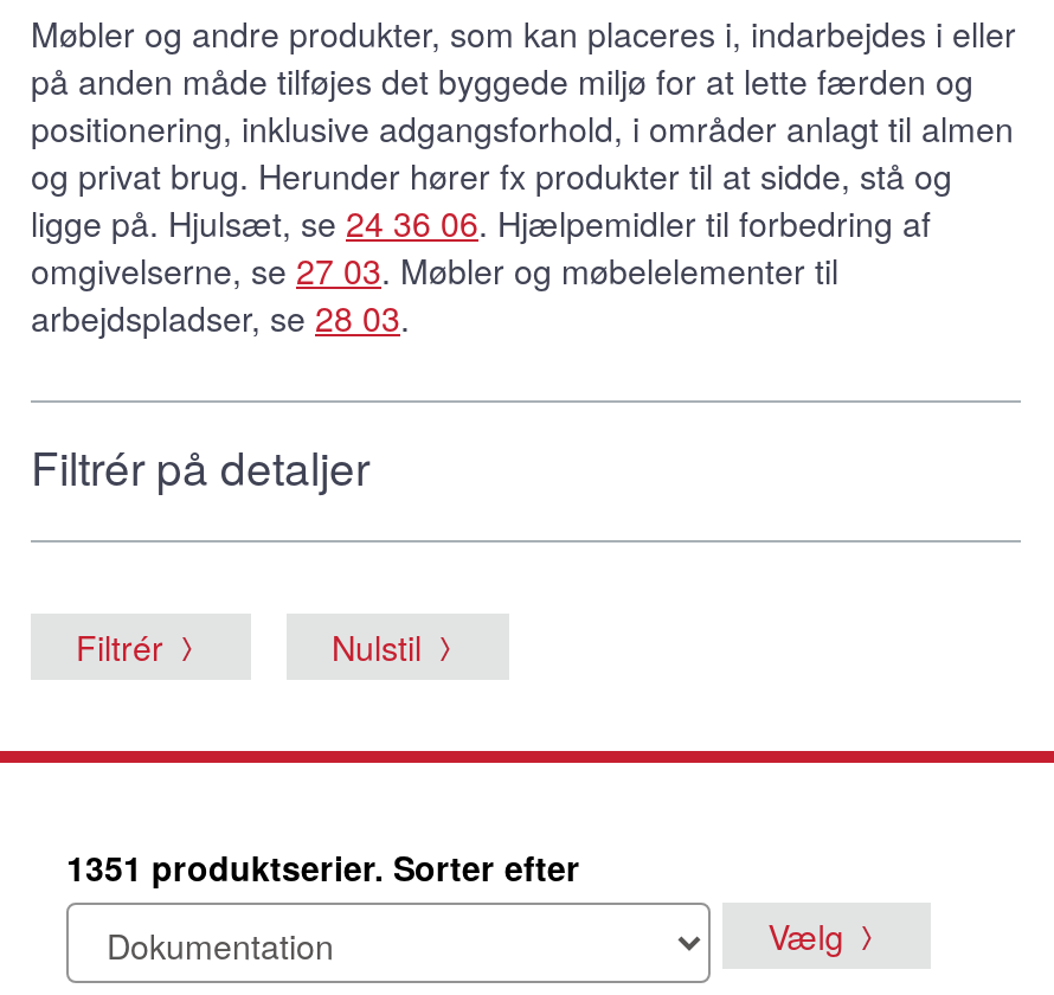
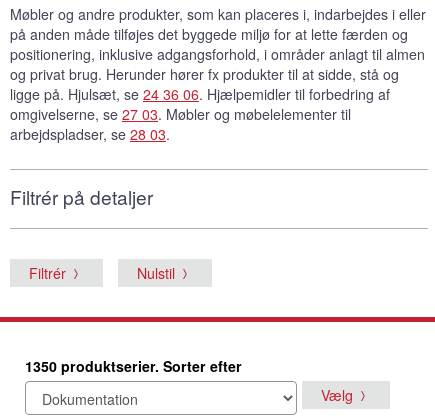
- 1351 produktserier. Sorter efter
+ 1350 produktserier. Sorter efter
